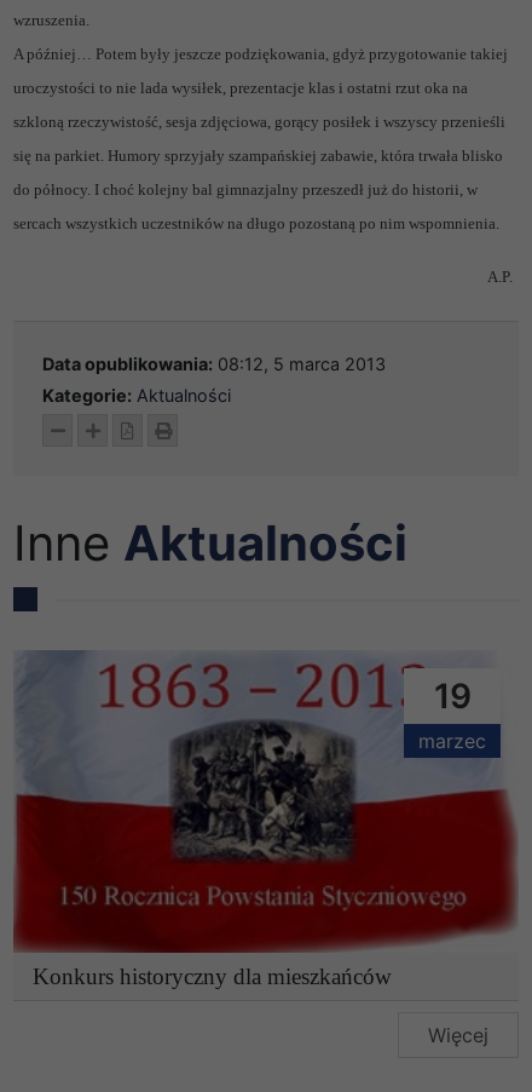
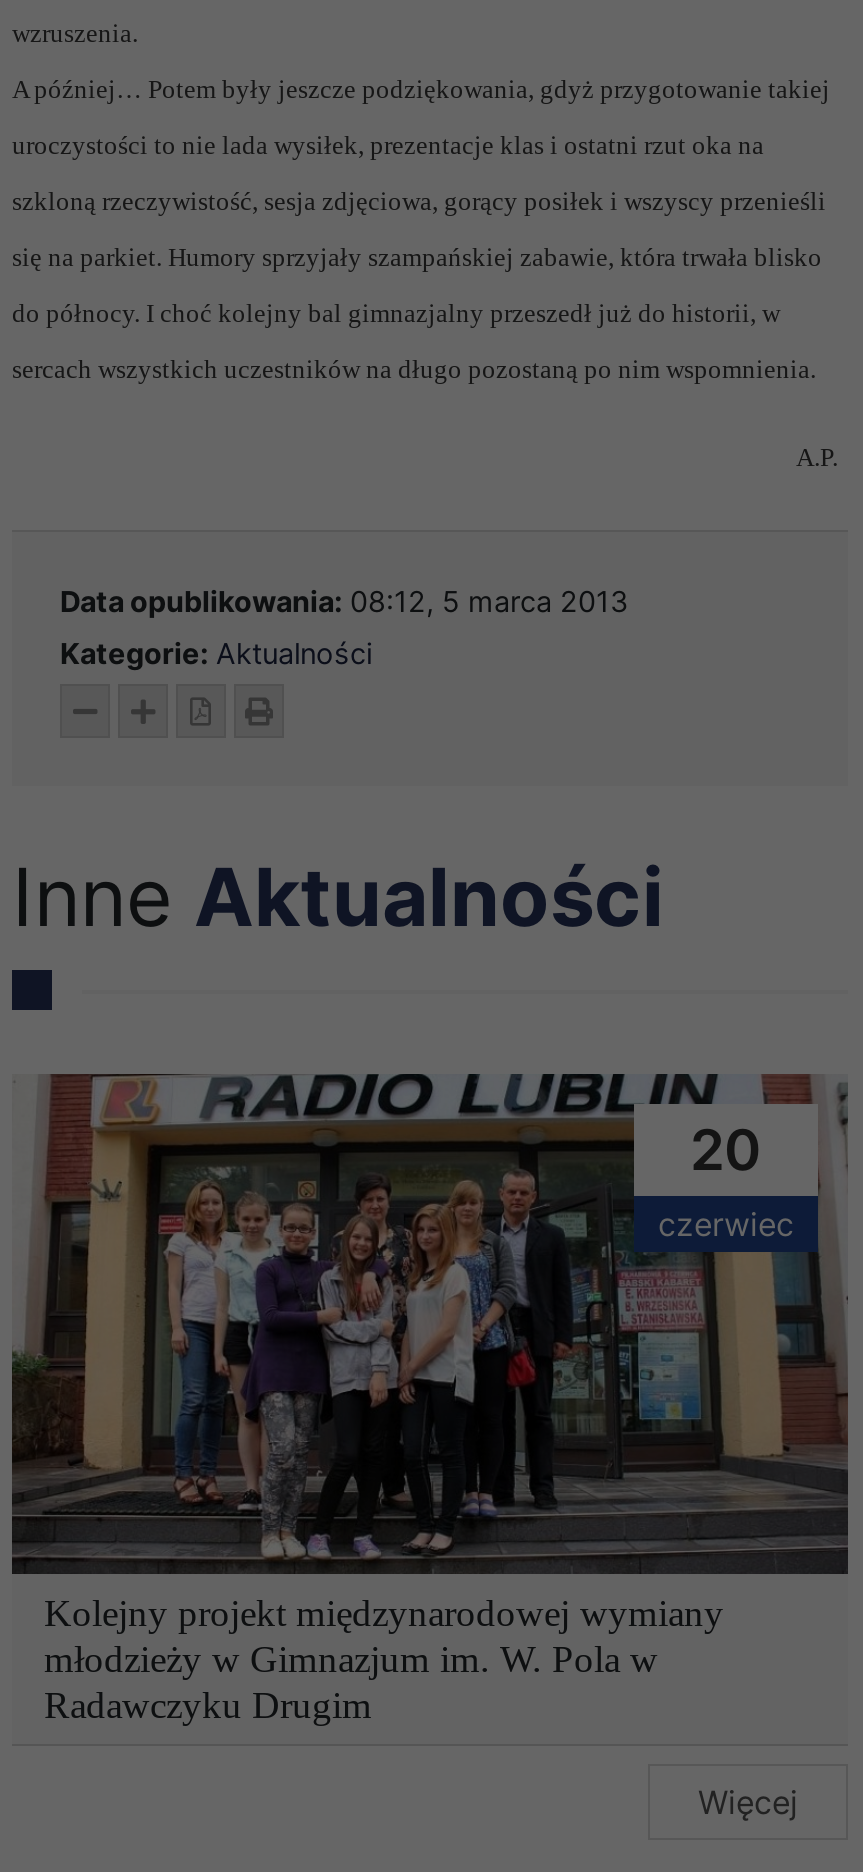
- [image]
- 19
- marzec
+ [image]
+ 20
+ czerwiec

- Konkurs historyczny dla mieszkańców
+ Kolejny projekt międzynarodowej wymiany
+ młodzieży w Gimnazjum im. W. Pola w
+ Radawczyku Drugim
